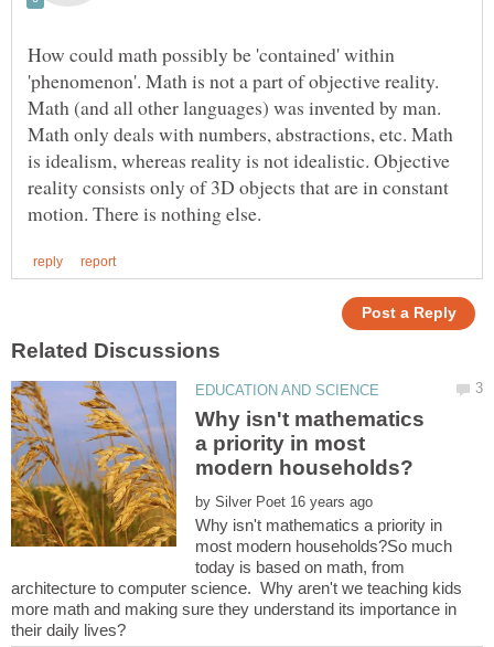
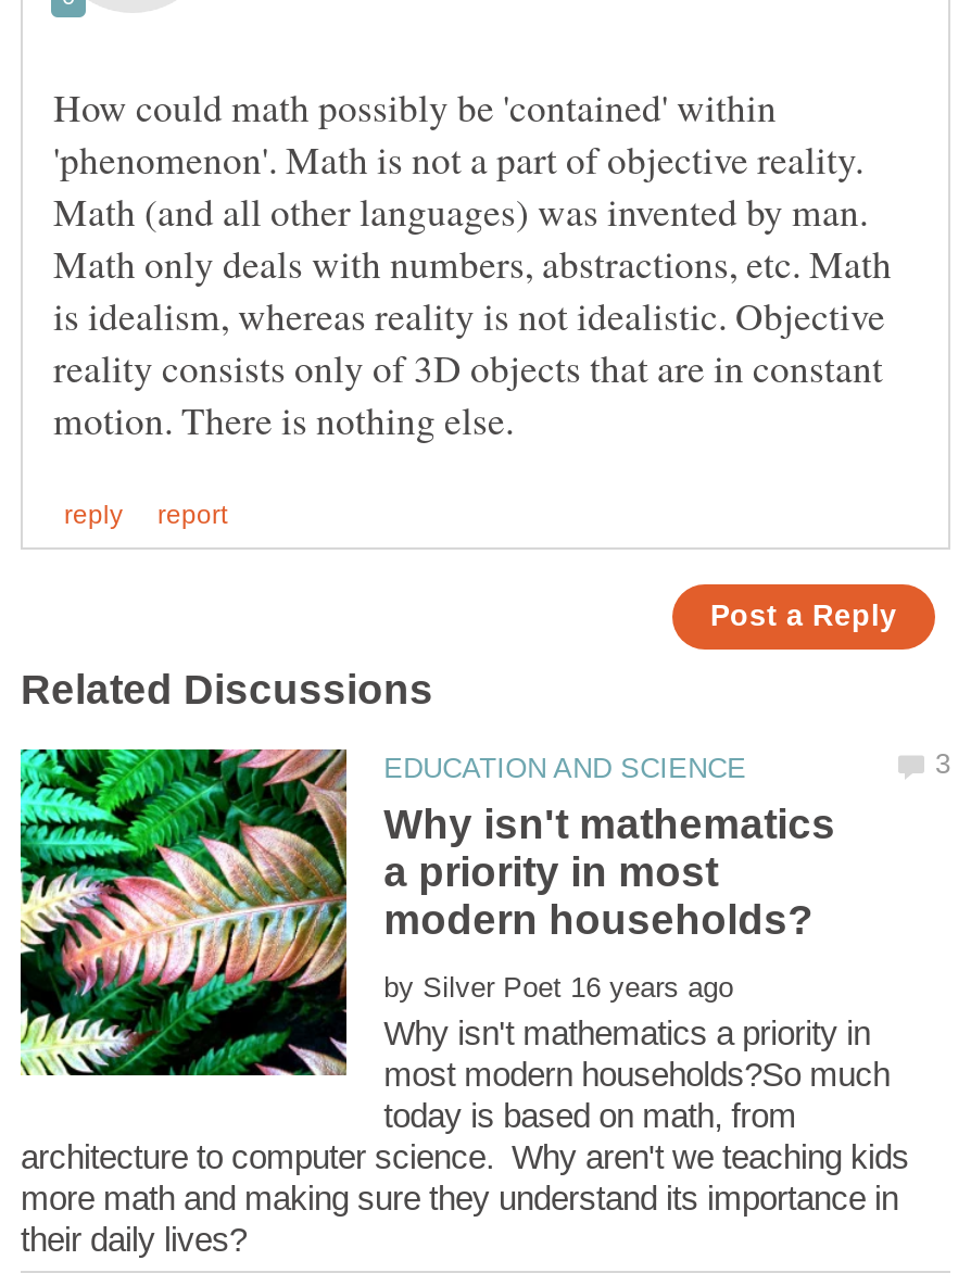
- [image]
+ [image]
